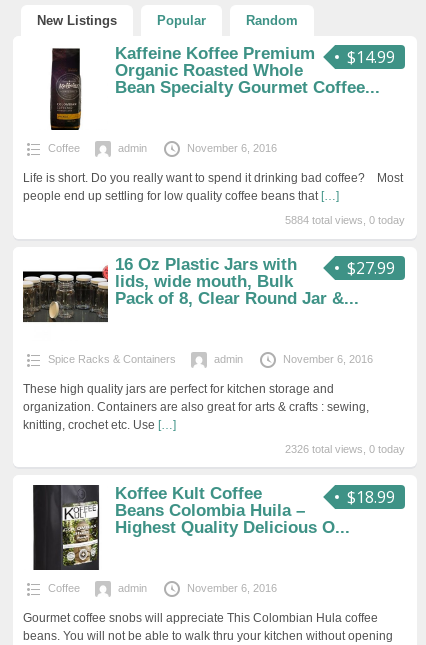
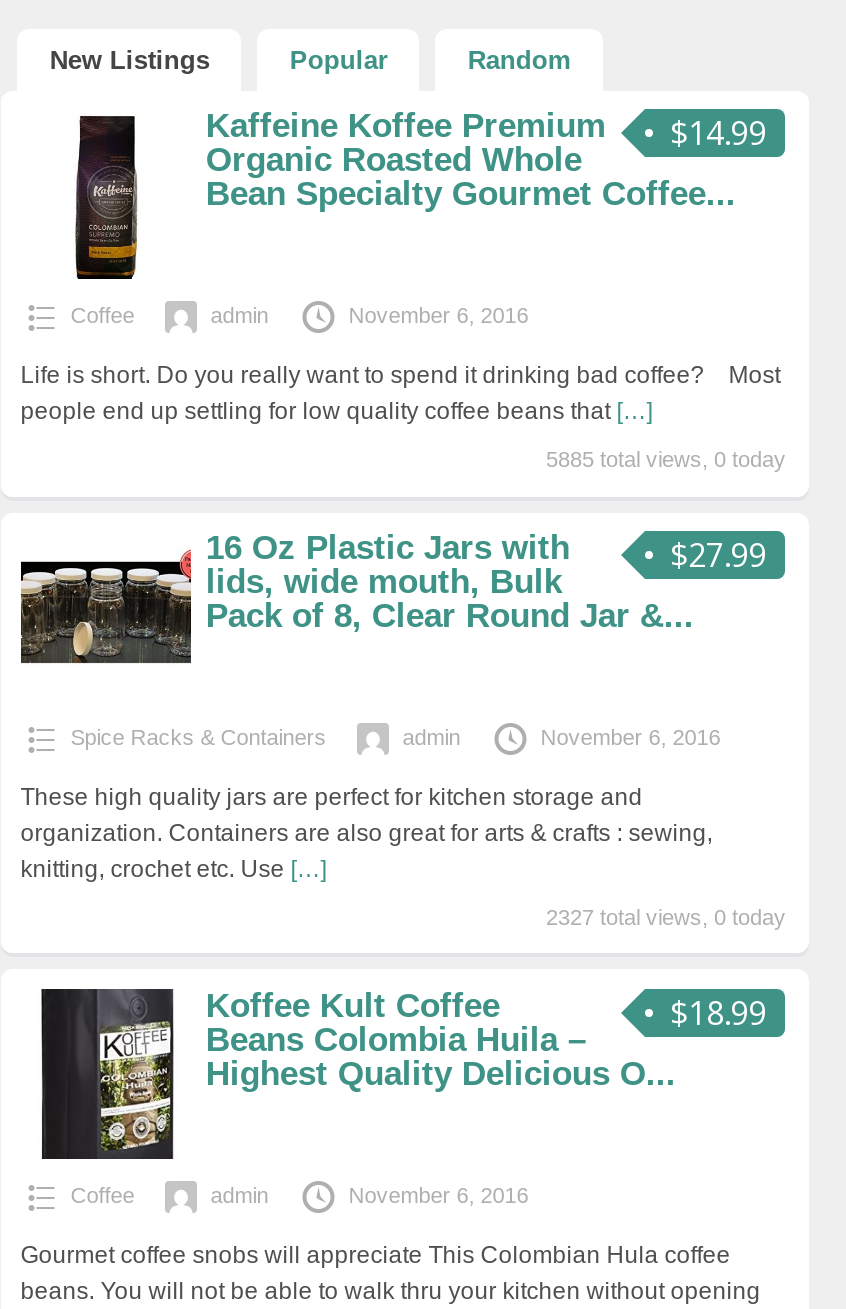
- 5884 total views, 0 today
+ 5885 total views, 0 today

- 2326 total views, 0 today
+ 2327 total views, 0 today
